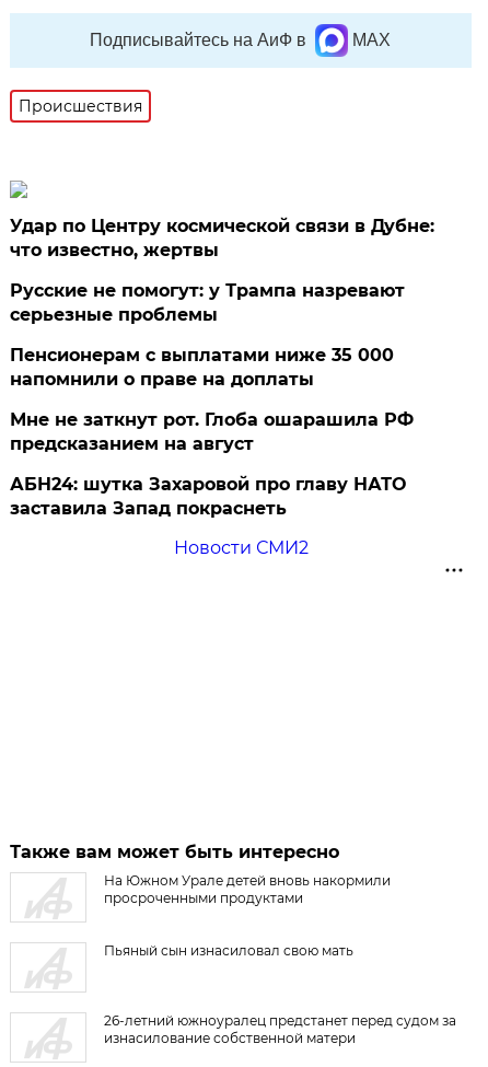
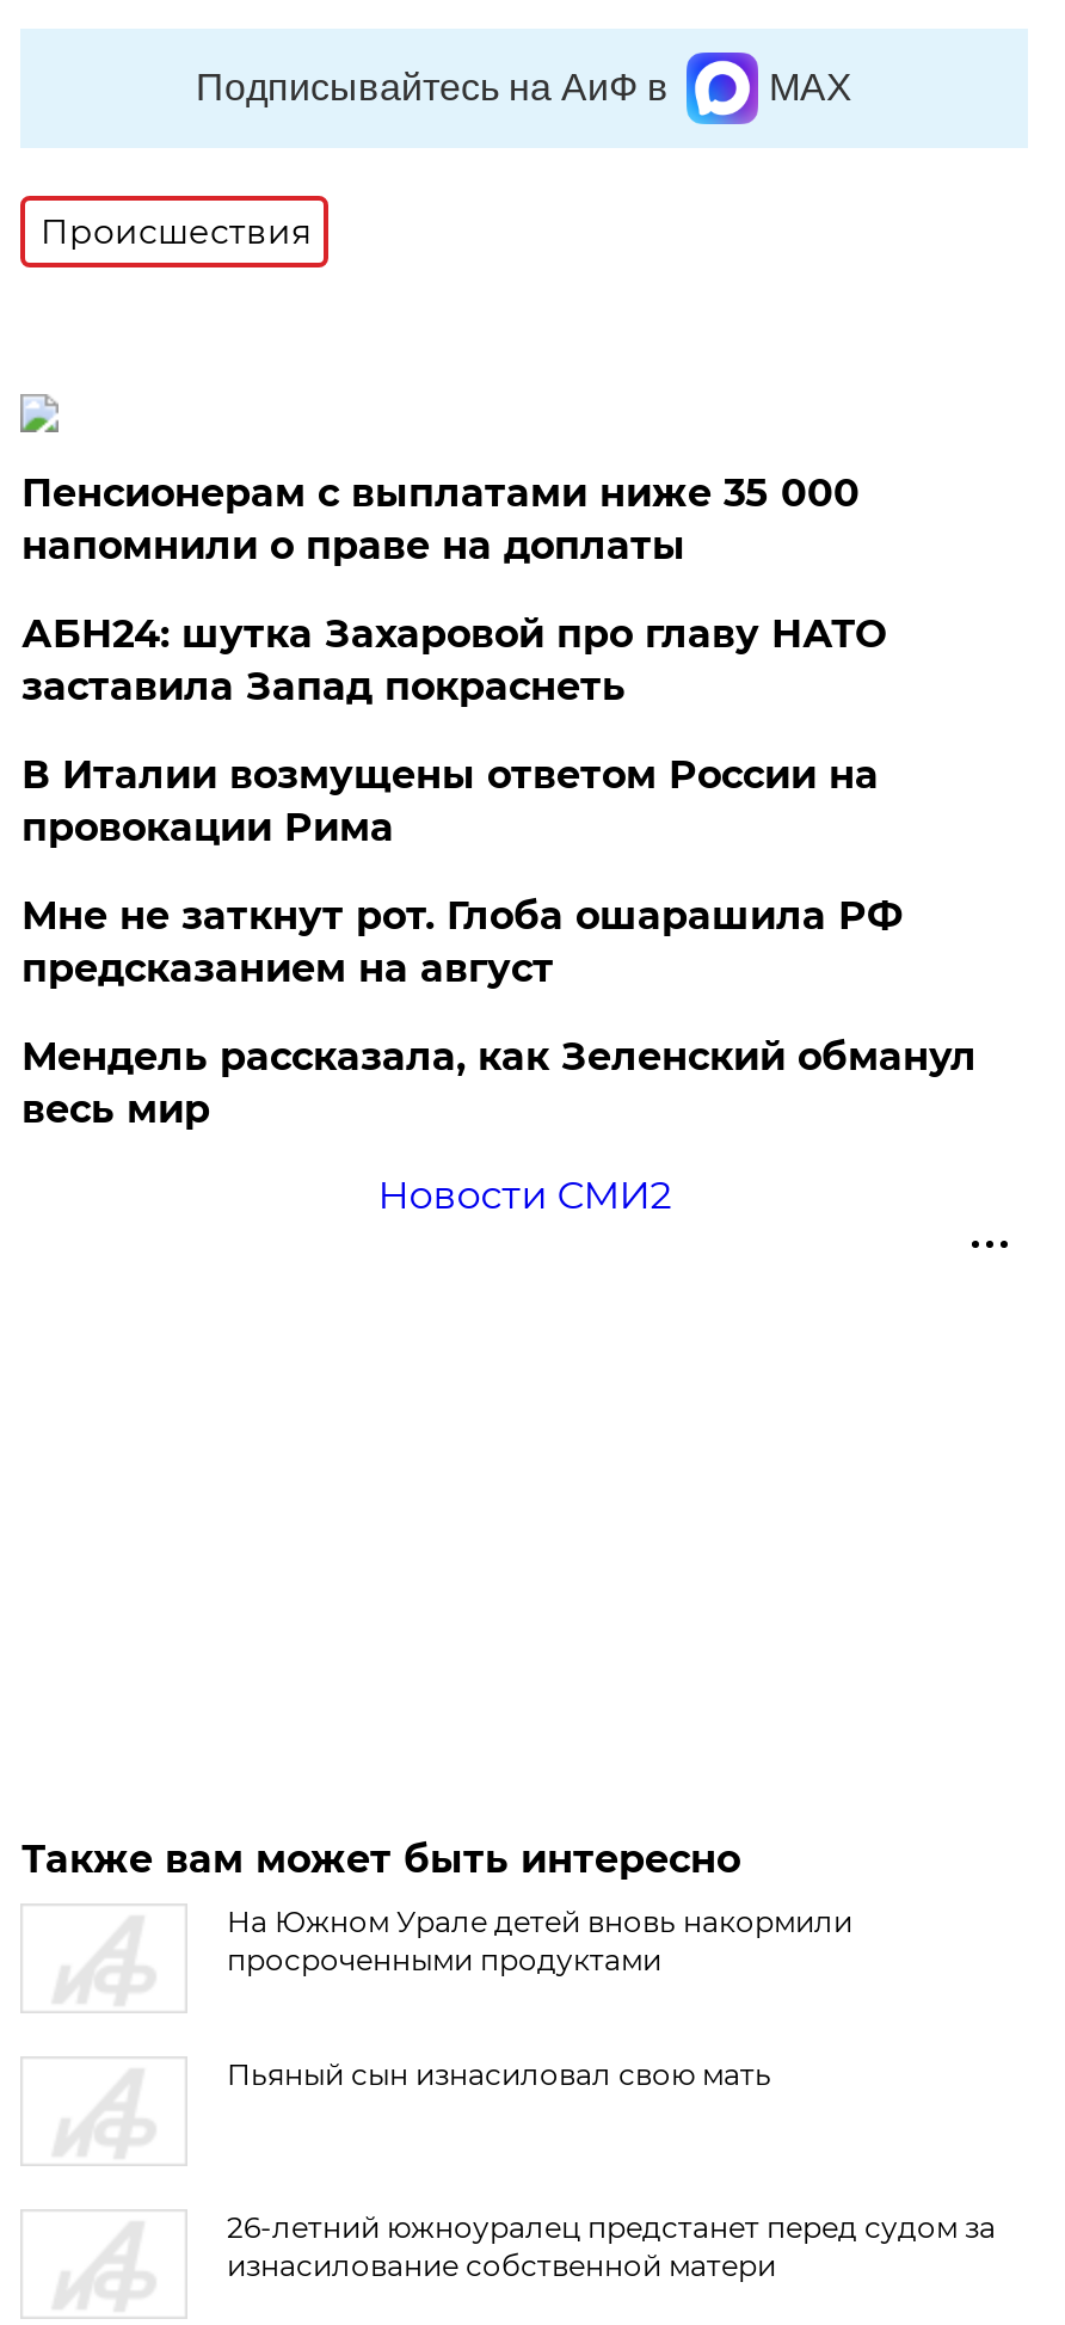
- Удар по Центру космической связи в Дубне:
- что известно, жертвы
- Русские не помогут: у Трампа назревают
- серьезные проблемы

moved up: Пенсионерам с выплатами ниже 35 000 | напомнили о праве на доплаты

+ В Италии возмущены ответом России на
+ провокации Рима

+ Мендель рассказала, как Зеленский обманул
+ весь мир

moved up: АБН24: шутка Захаровой про главу НАТО | заставила Запад покраснеть
